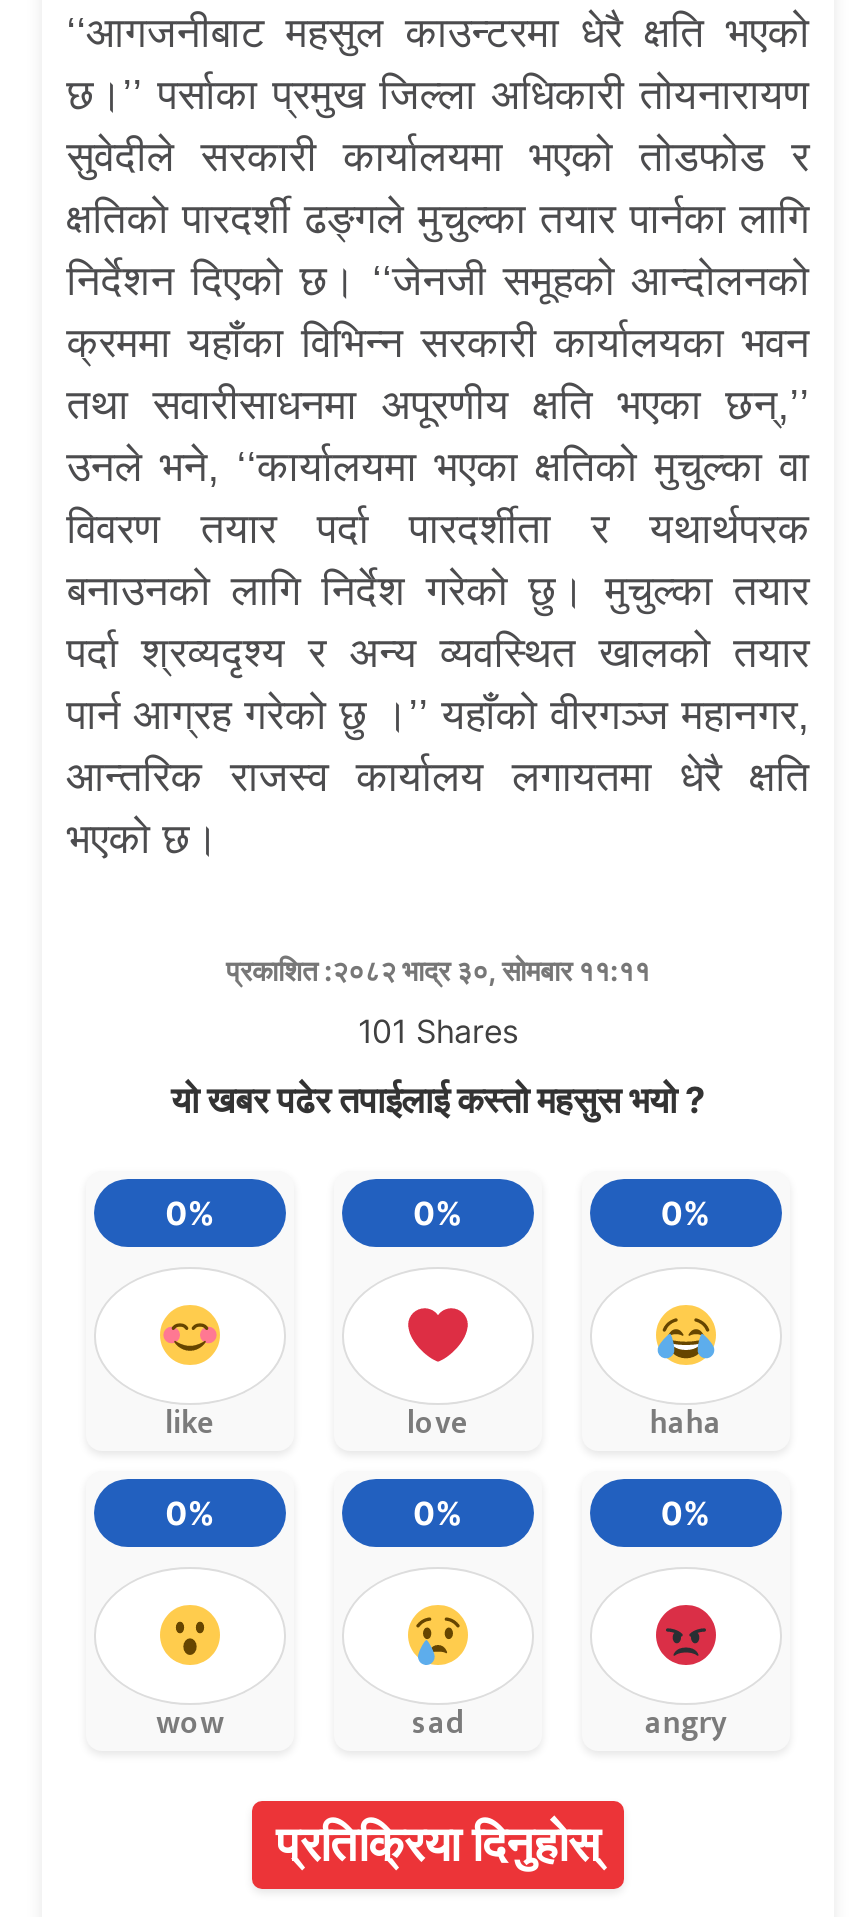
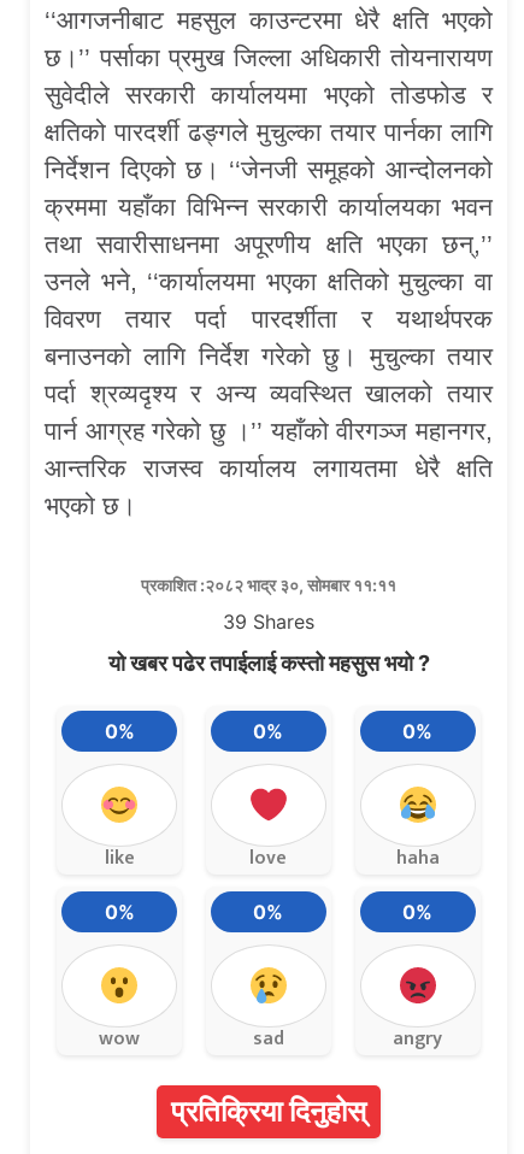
- 101 Shares
+ 39 Shares
